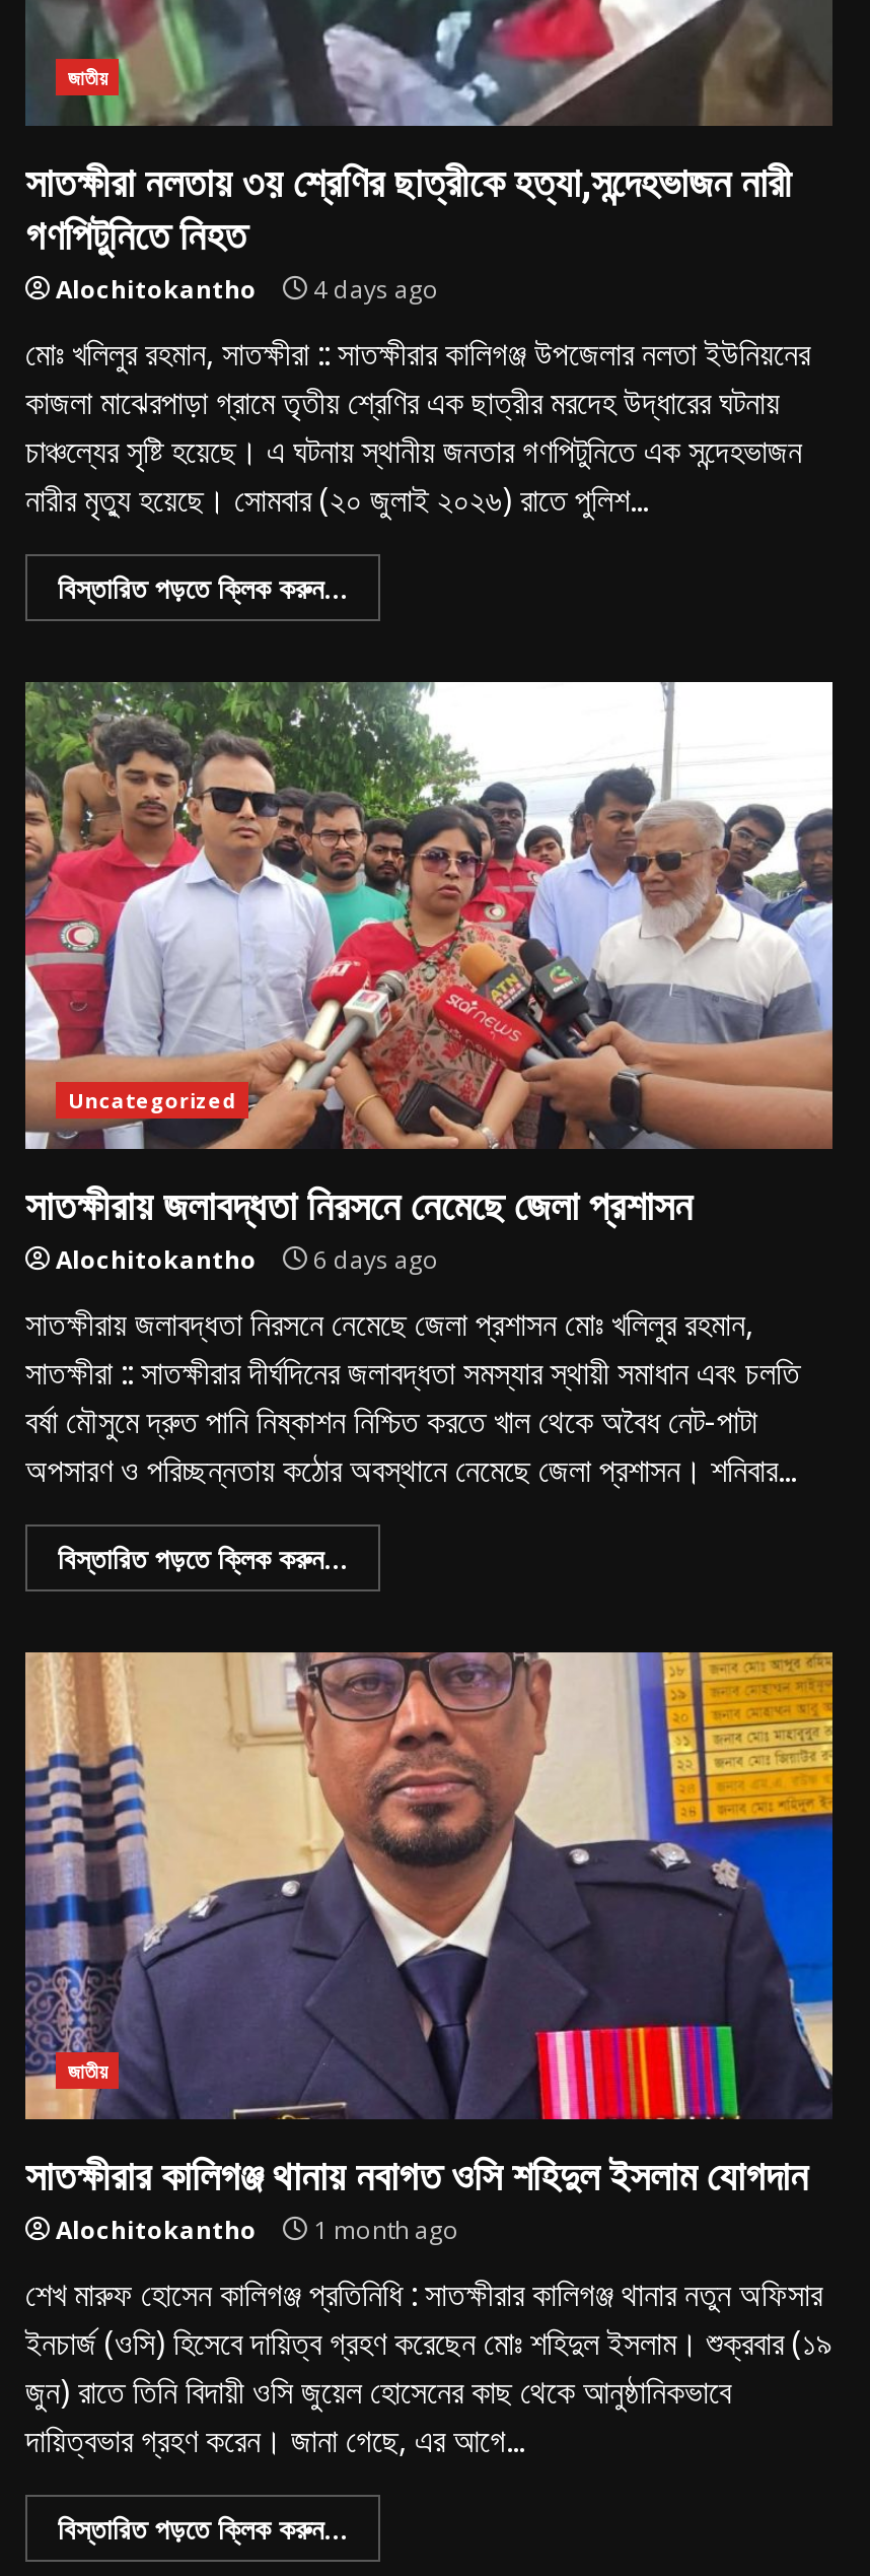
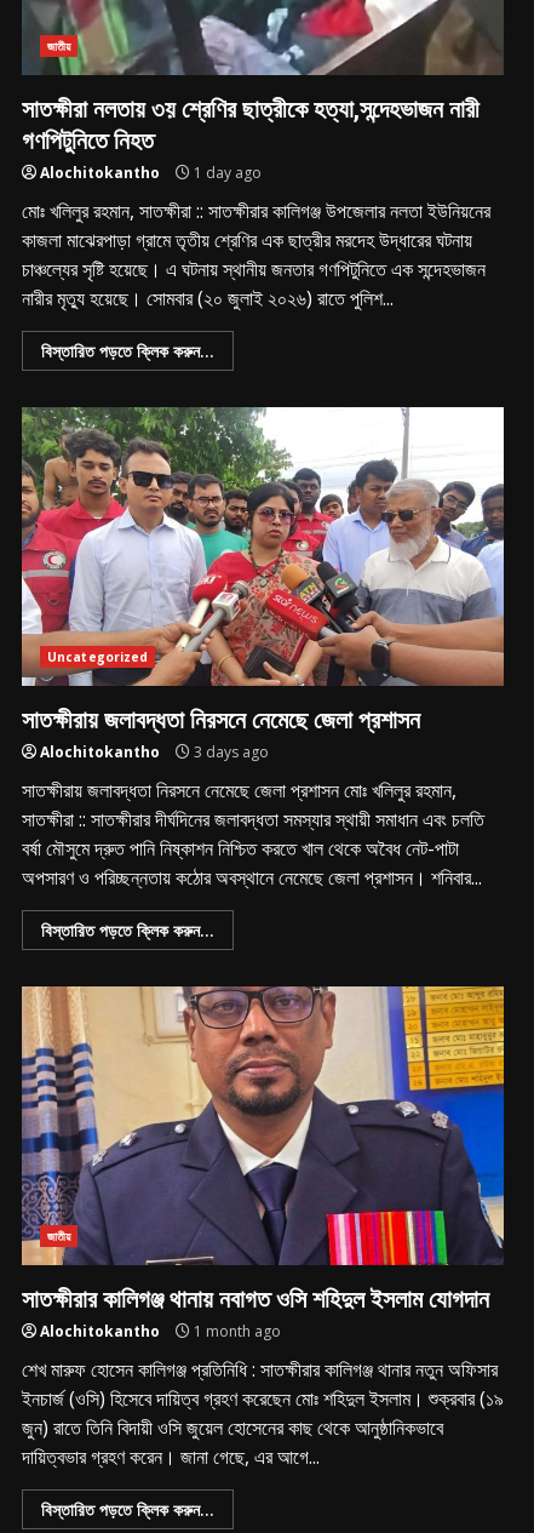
- Alochitokantho 4 days ago
+ Alochitokantho 1 day ago

- Alochitokantho 6 days ago
+ Alochitokantho 3 days ago
